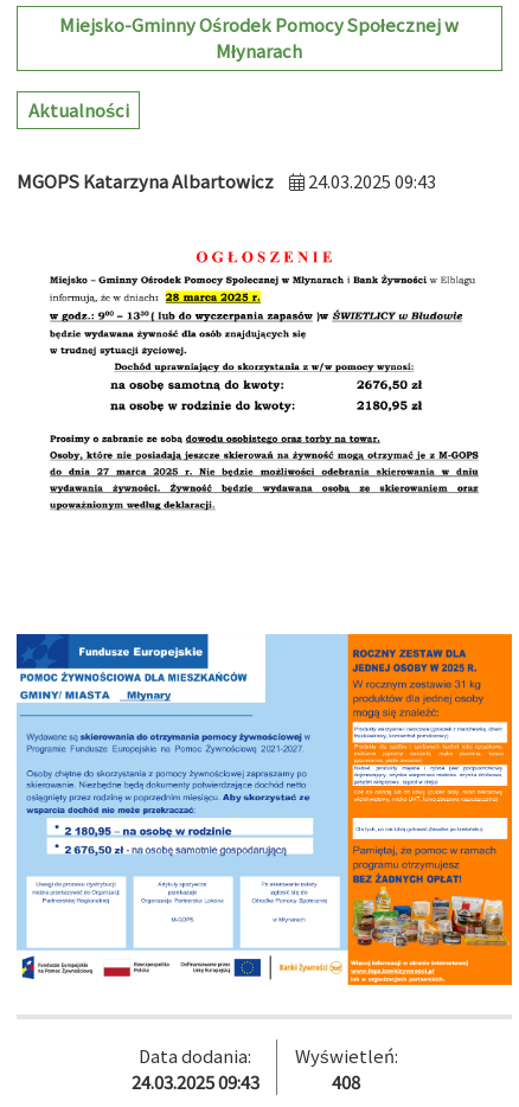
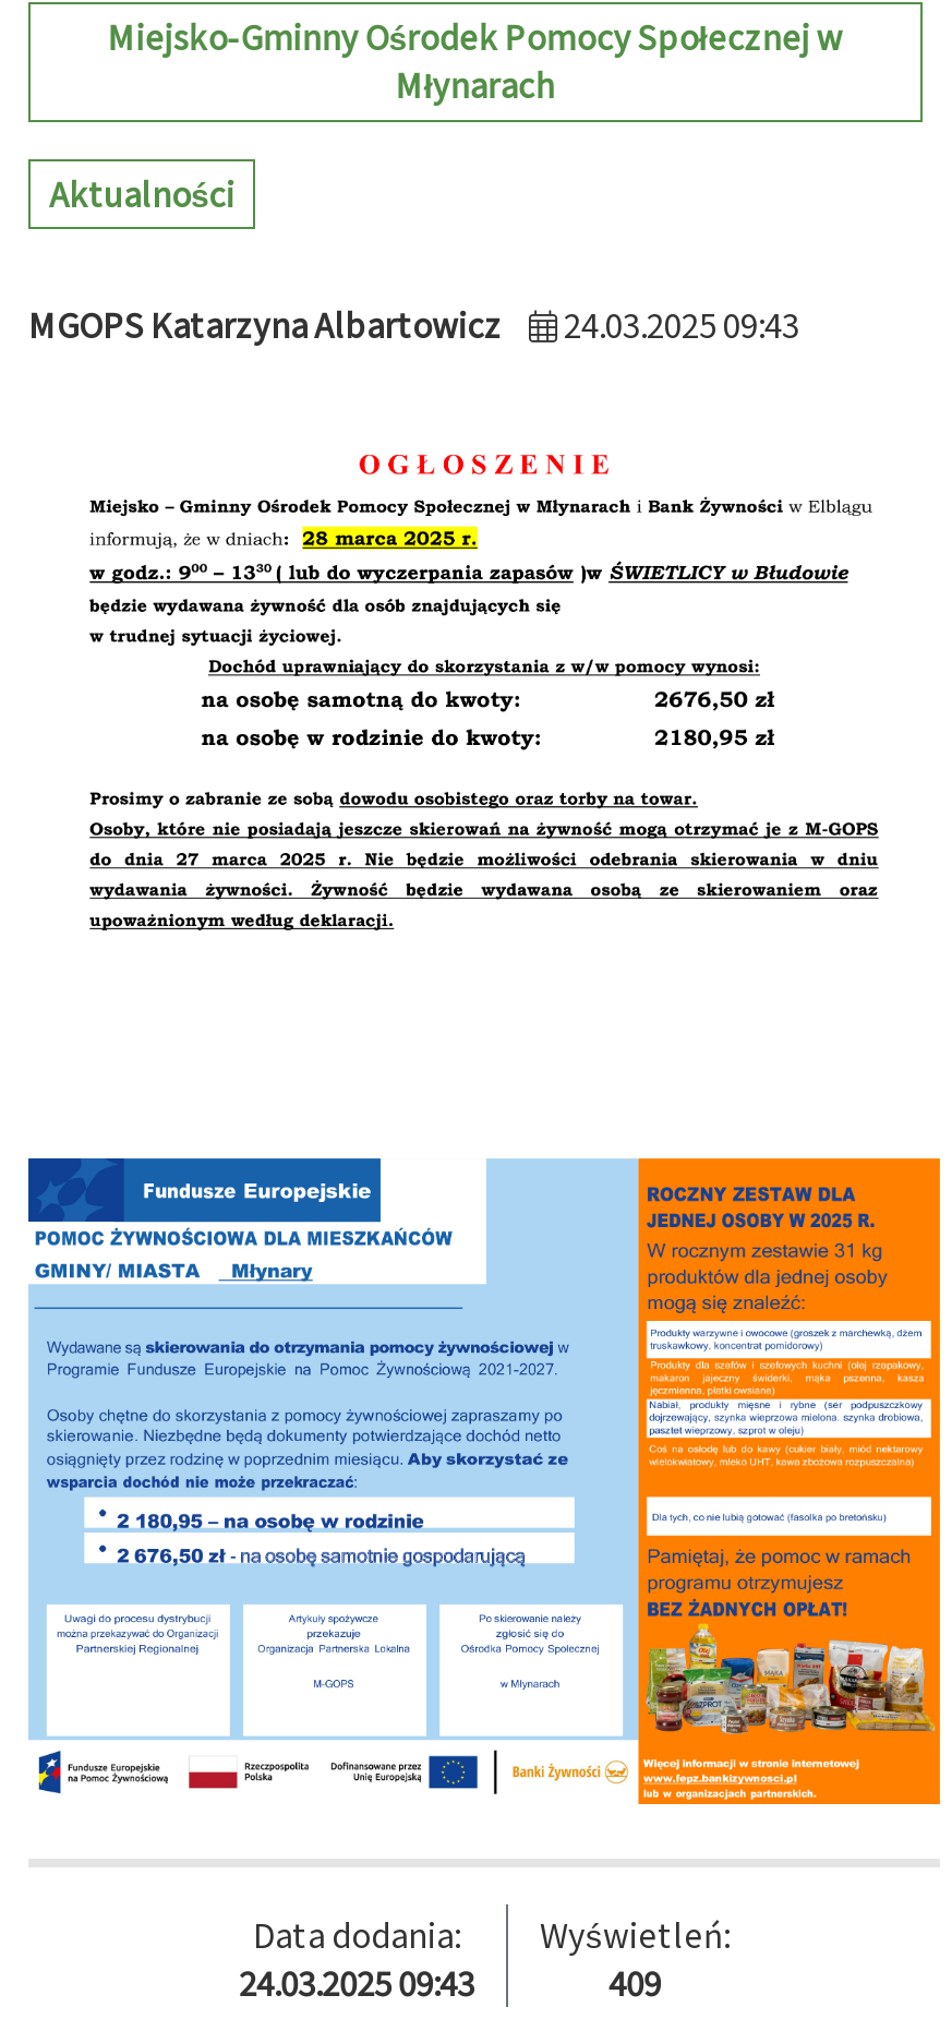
- 408
+ 409
